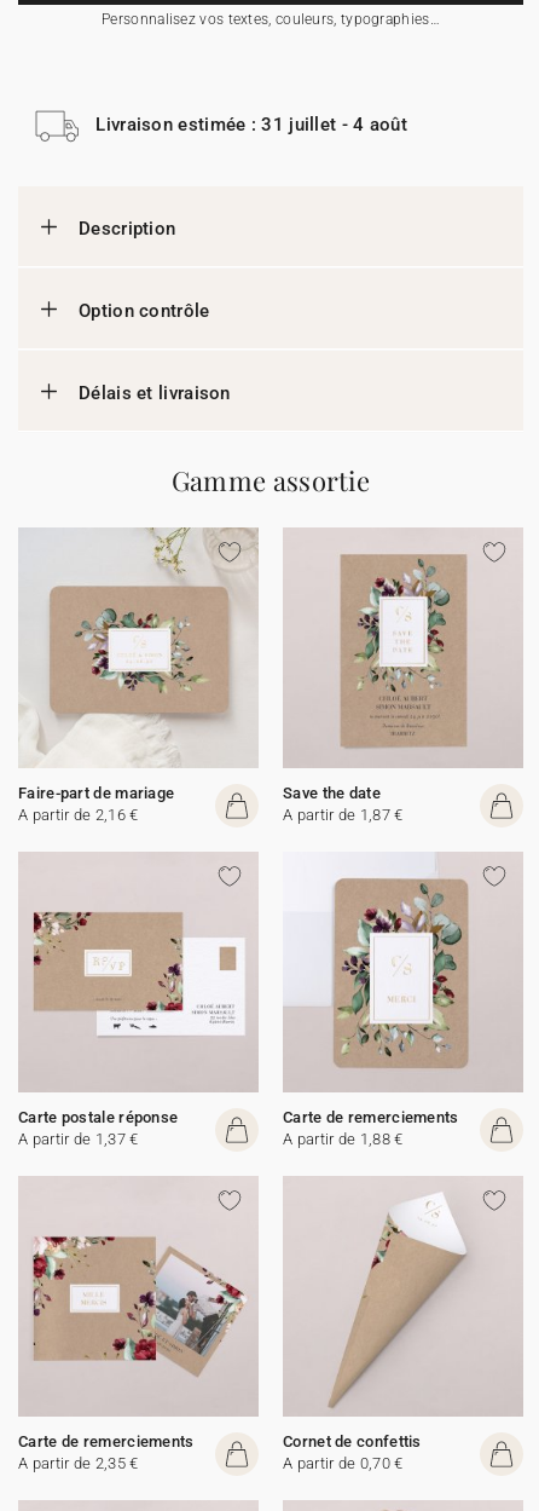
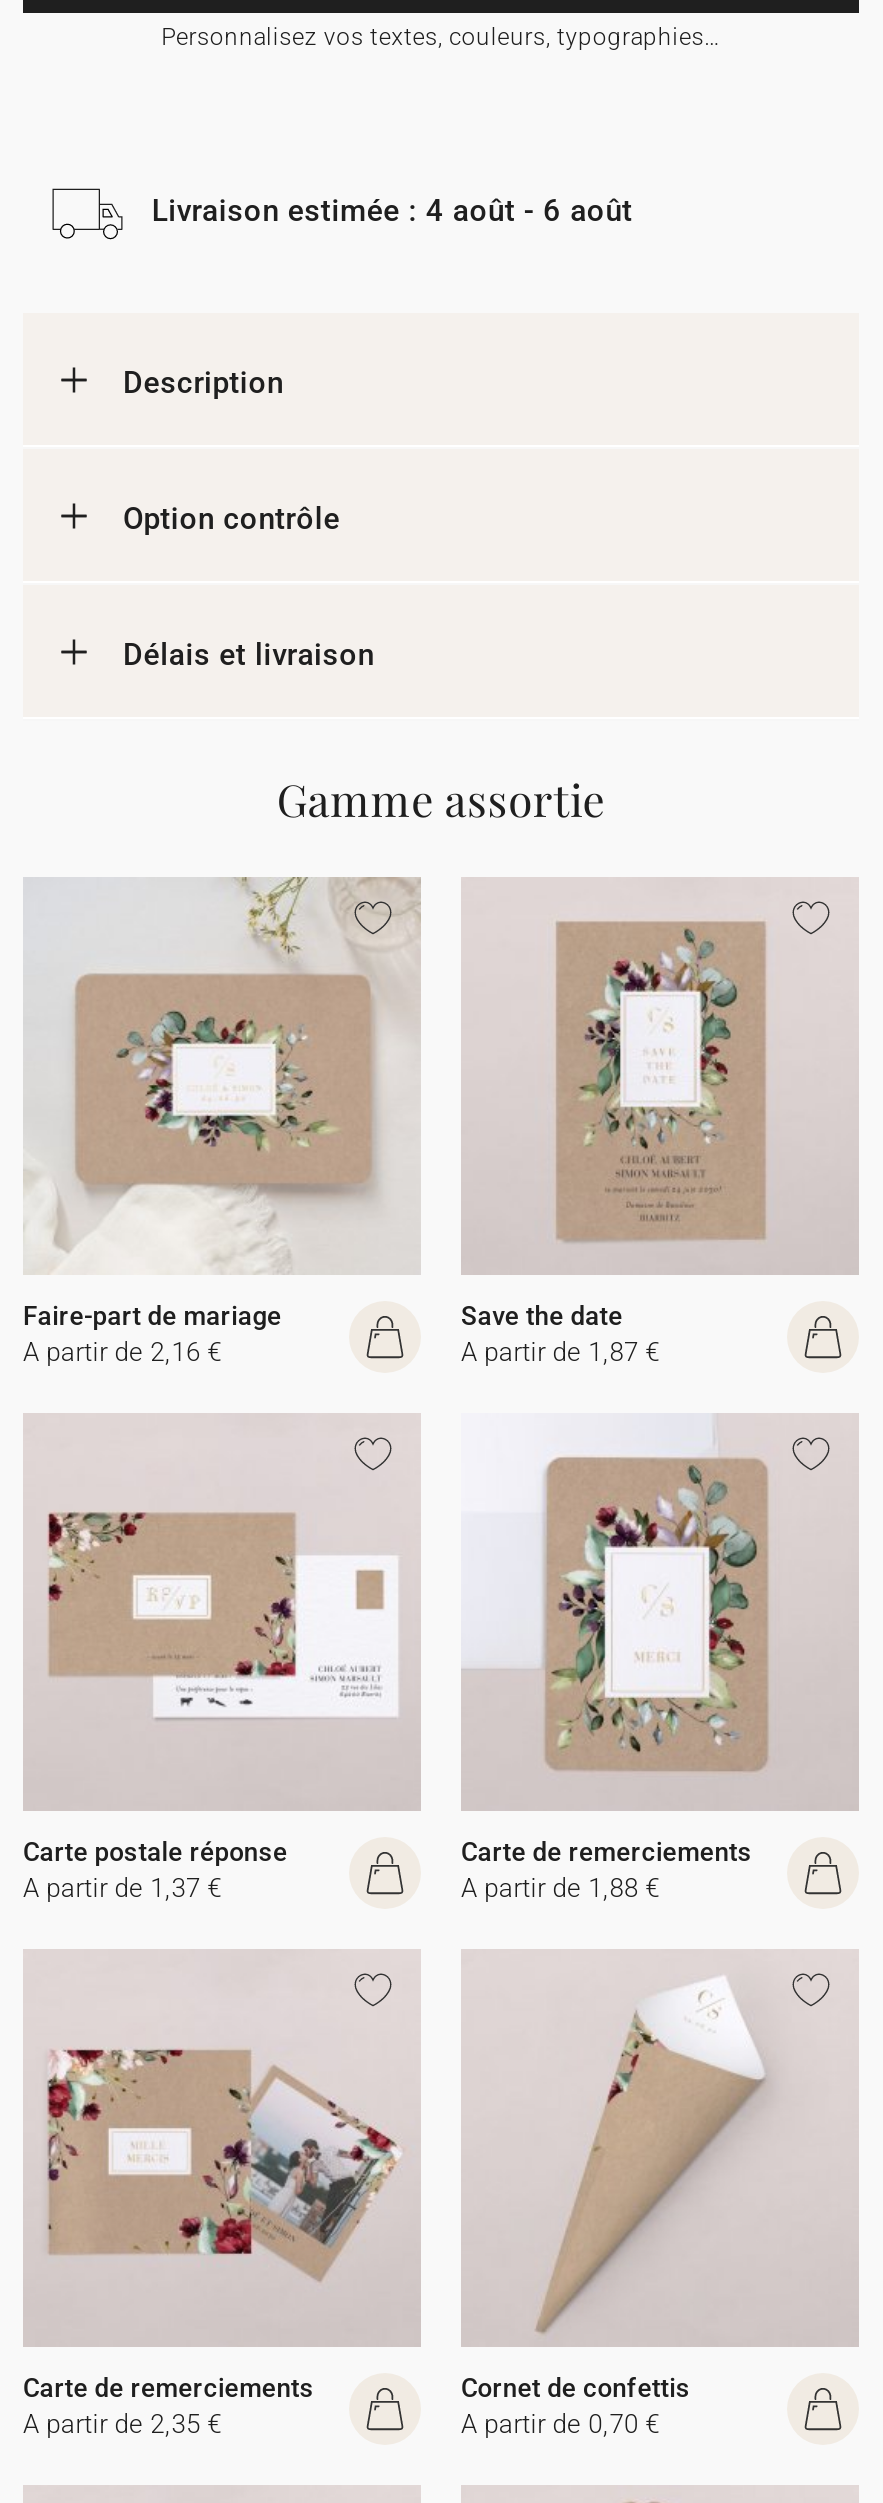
- Livraison estimée : 31 juillet - 4 août
+ Livraison estimée : 4 août - 6 août
